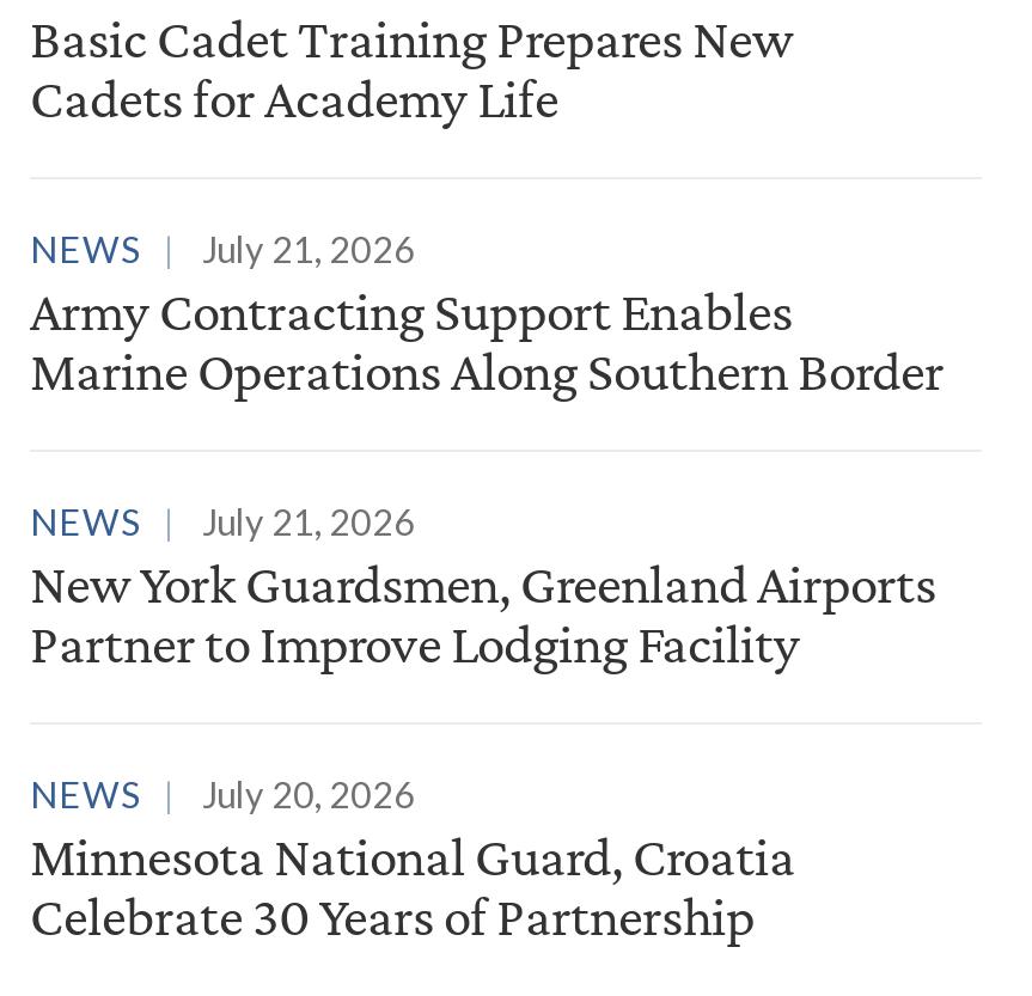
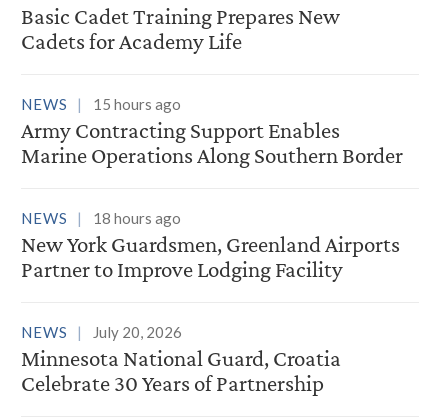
- NEWS July 21, 2026
+ NEWS 15 hours ago

- NEWS July 21, 2026
+ NEWS 18 hours ago
